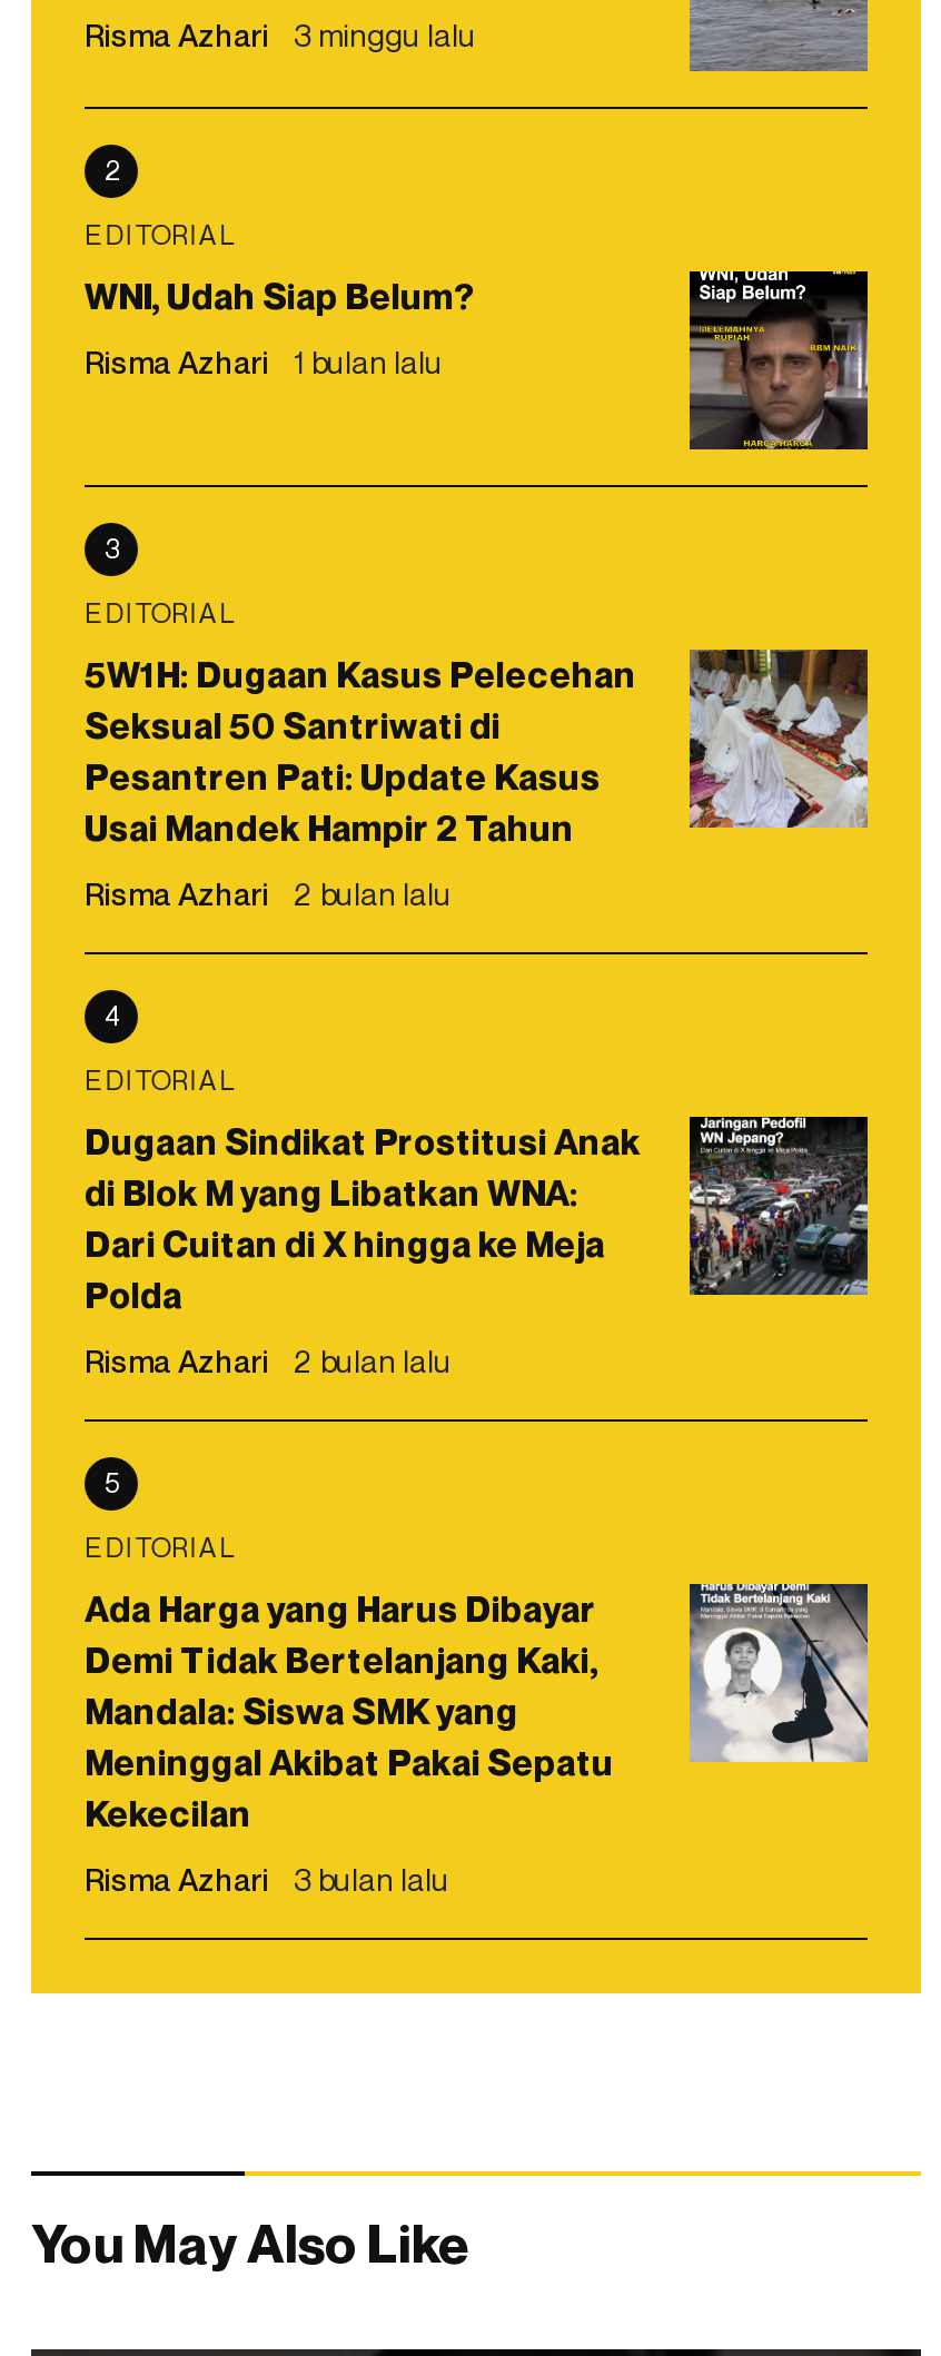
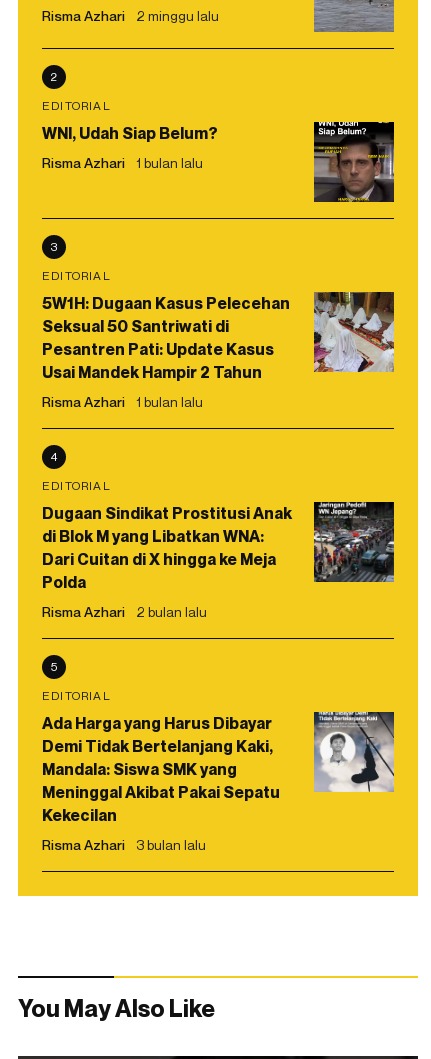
- Risma Azhari 3 minggu lalu
+ Risma Azhari 2 minggu lalu

- Risma Azhari 2 bulan lalu
+ Risma Azhari 1 bulan lalu
